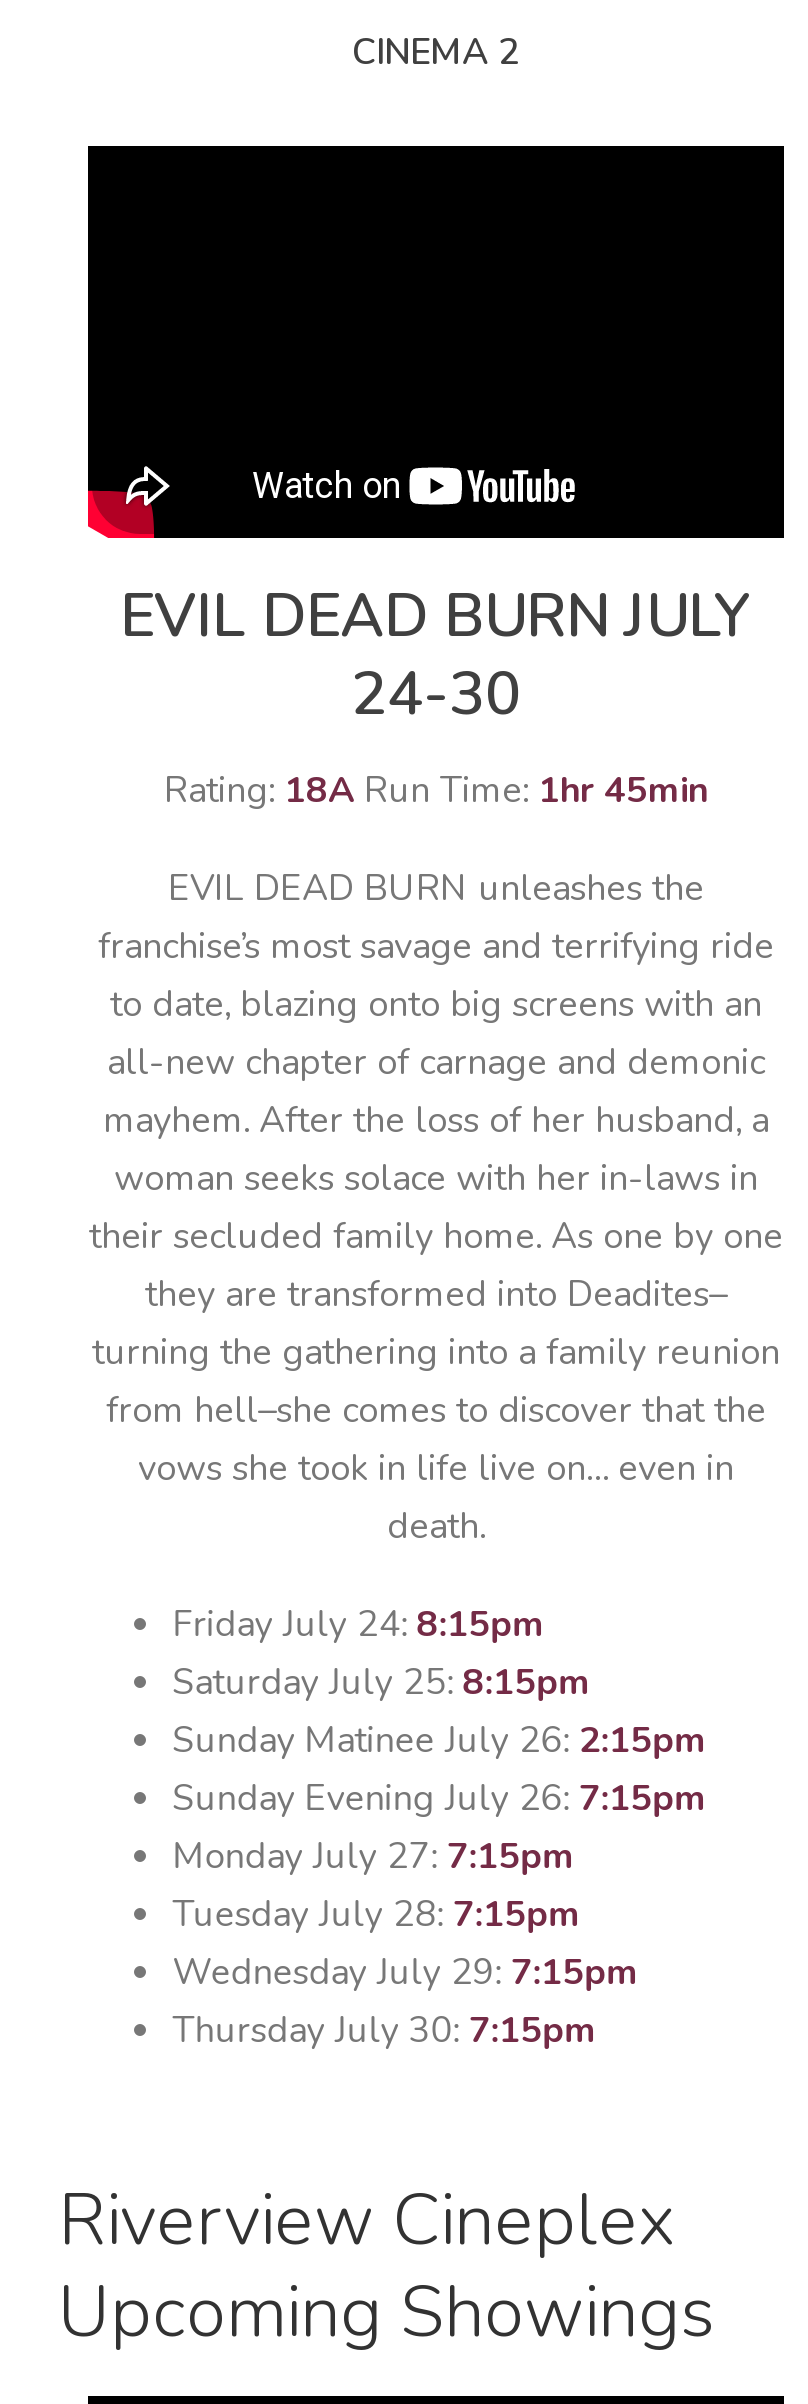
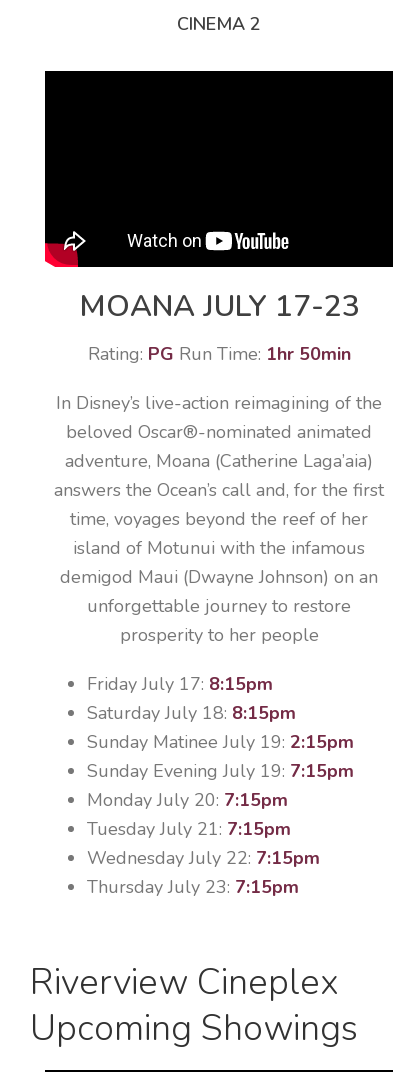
- EVIL DEAD BURN JULY
- 24-30
- Rating: 18A Run Time: 1hr 45min
+ MOANA JULY 17-23
+ Rating: PG Run Time: 1hr 50min

- EVIL DEAD BURN unleashes the
- franchise’s most savage and terrifying ride
- to date, blazing onto big screens with an
- all-new chapter of carnage and demonic
- mayhem. After the loss of her husband, a
- woman seeks solace with her in-laws in
- their secluded family home. As one by one
- they are transformed into Deadites–
- turning the gathering into a family reunion
- from hell–she comes to discover that the
- vows she took in life live on… even in
- death.
+ In Disney’s live-action reimagining of the
+ beloved Oscar®-nominated animated
+ adventure, Moana (Catherine Laga’aia)
+ answers the Ocean’s call and, for the first
+ time, voyages beyond the reef of her
+ island of Motunui with the infamous
+ demigod Maui (Dwayne Johnson) on an
+ unforgettable journey to restore
+ prosperity to her people

- Friday July 24: 8:15pm
- Saturday July 25: 8:15pm
- Sunday Matinee July 26: 2:15pm
- Sunday Evening July 26: 7:15pm
- Monday July 27: 7:15pm
- Tuesday July 28: 7:15pm
- Wednesday July 29: 7:15pm
- Thursday July 30: 7:15pm
+ Friday July 17: 8:15pm
+ Saturday July 18: 8:15pm
+ Sunday Matinee July 19: 2:15pm
+ Sunday Evening July 19: 7:15pm
+ Monday July 20: 7:15pm
+ Tuesday July 21: 7:15pm
+ Wednesday July 22: 7:15pm
+ Thursday July 23: 7:15pm
